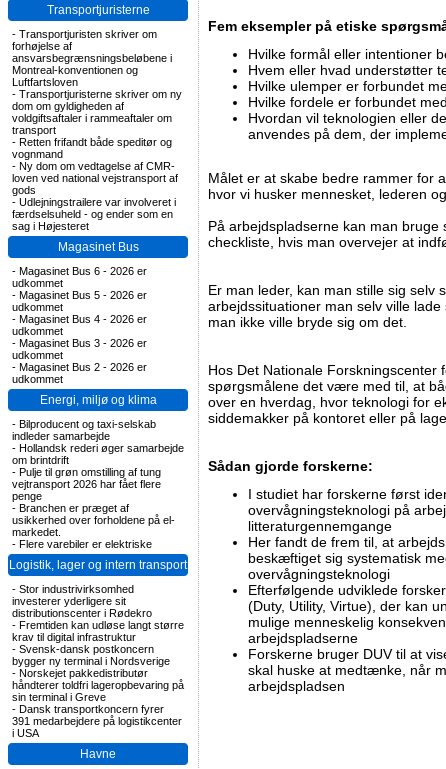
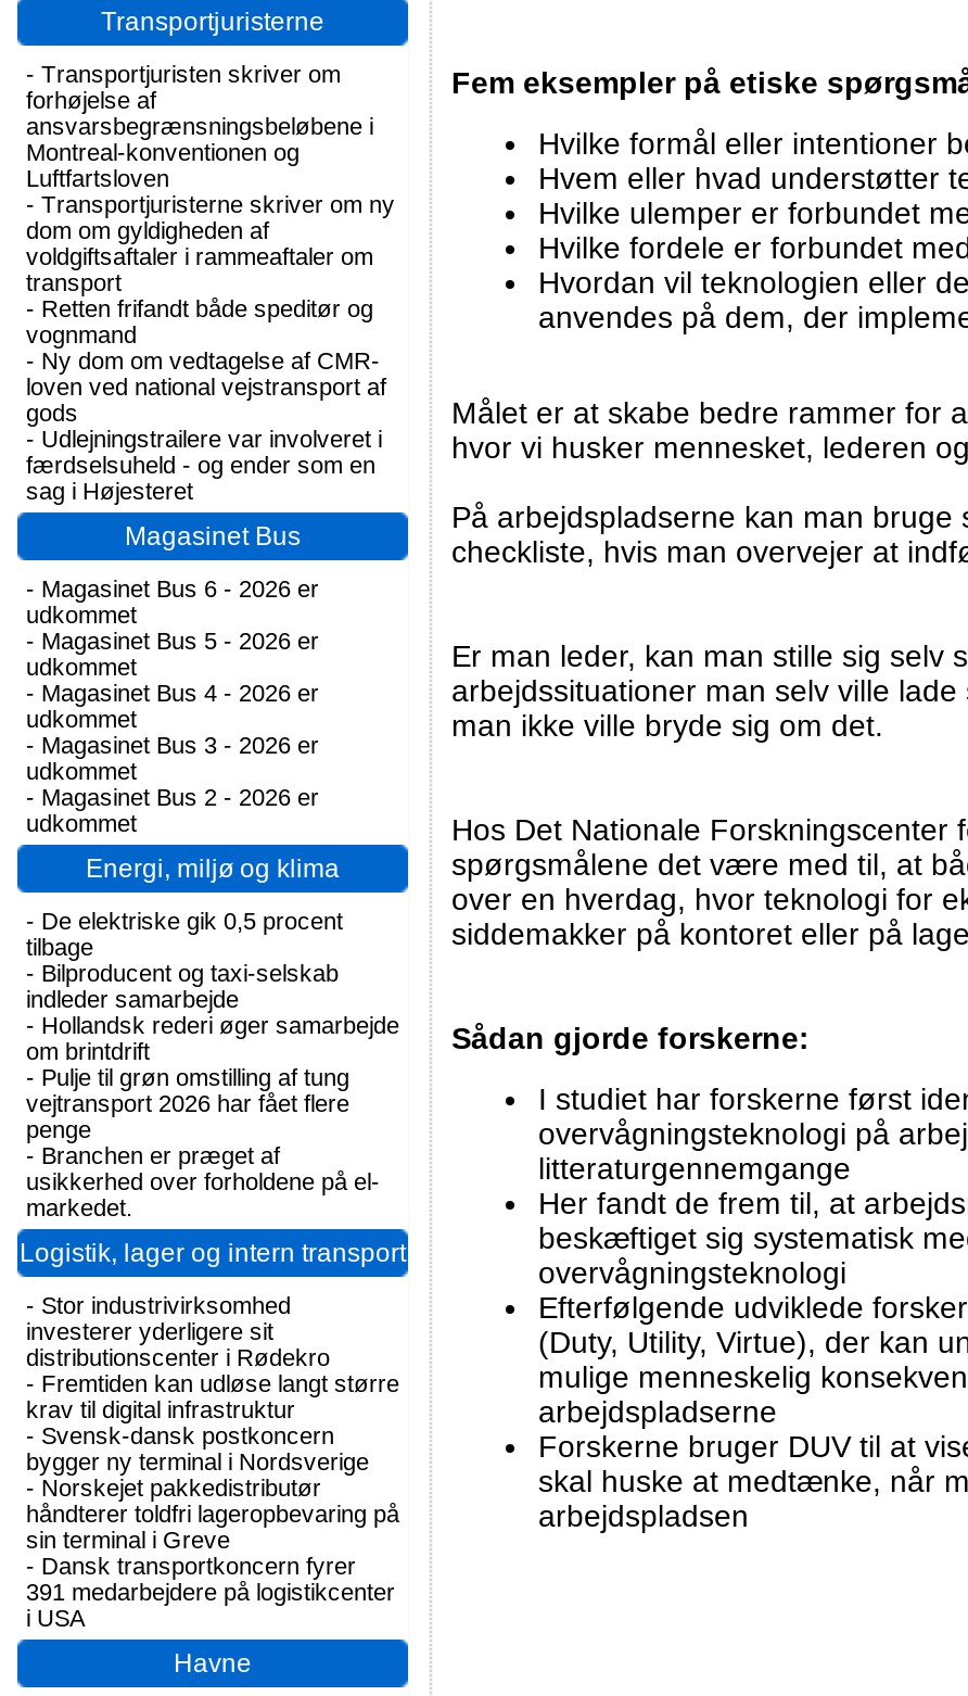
+ - De elektriske gik 0,5 procent
+ tilbage

- - Flere varebiler er elektriske
